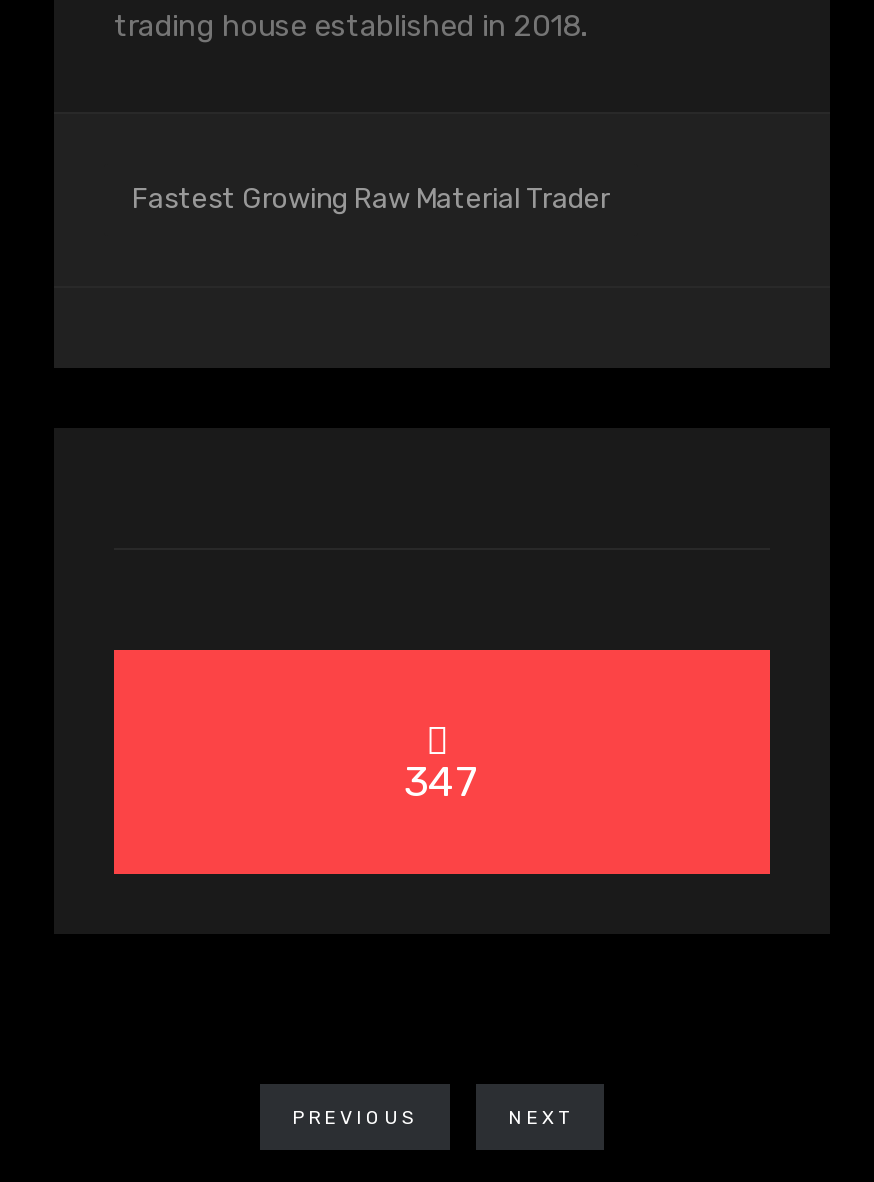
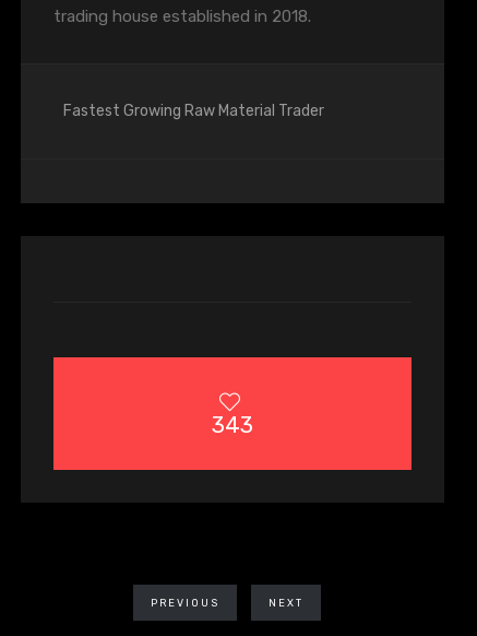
- 347
+ 343
